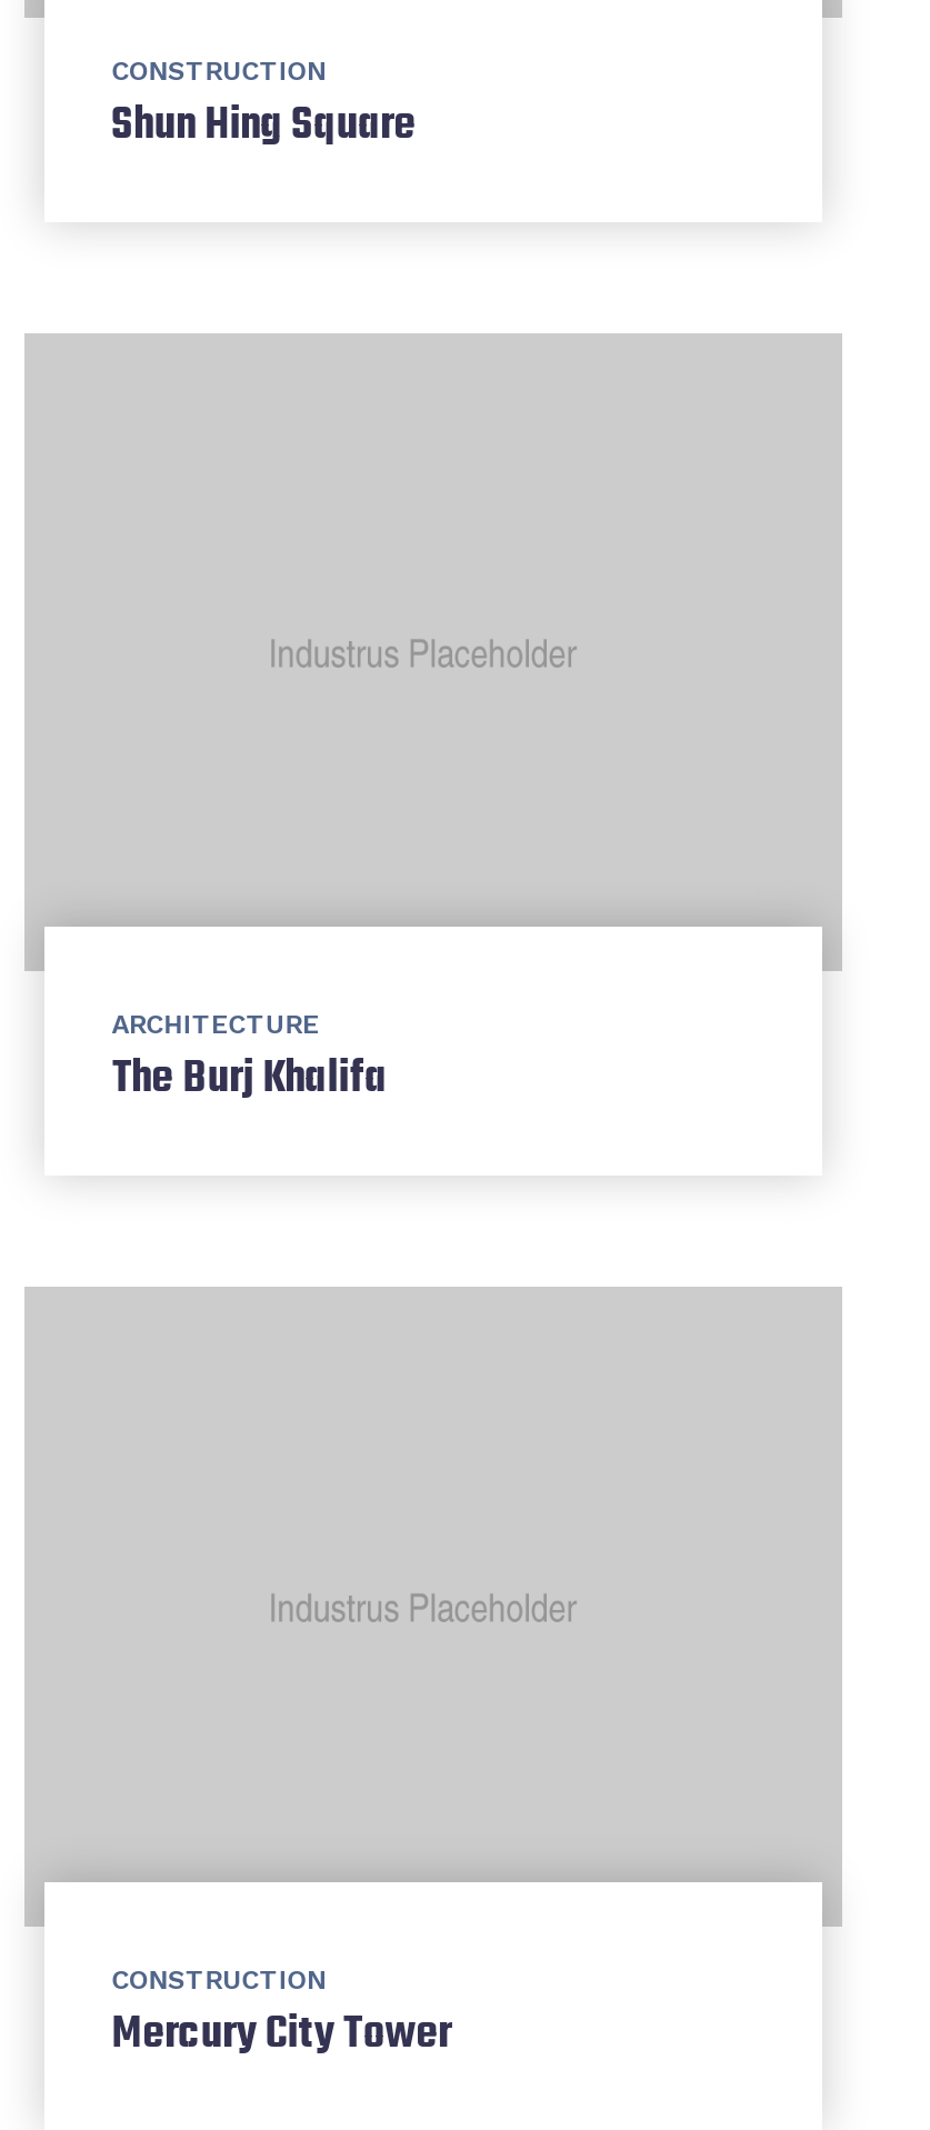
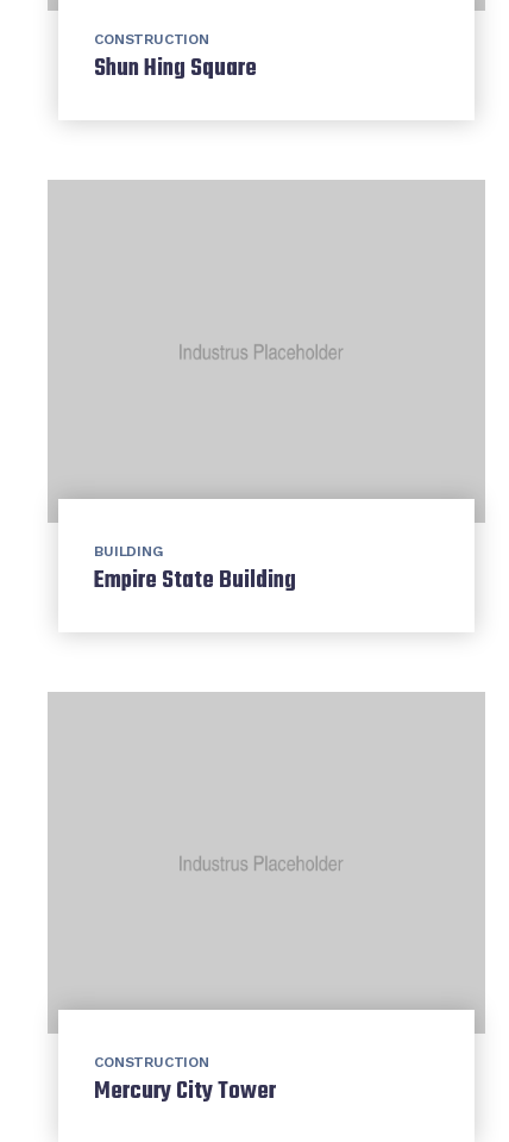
- ARCHITECTURE
- The Burj Khalifa
+ BUILDING
+ Empire State Building
